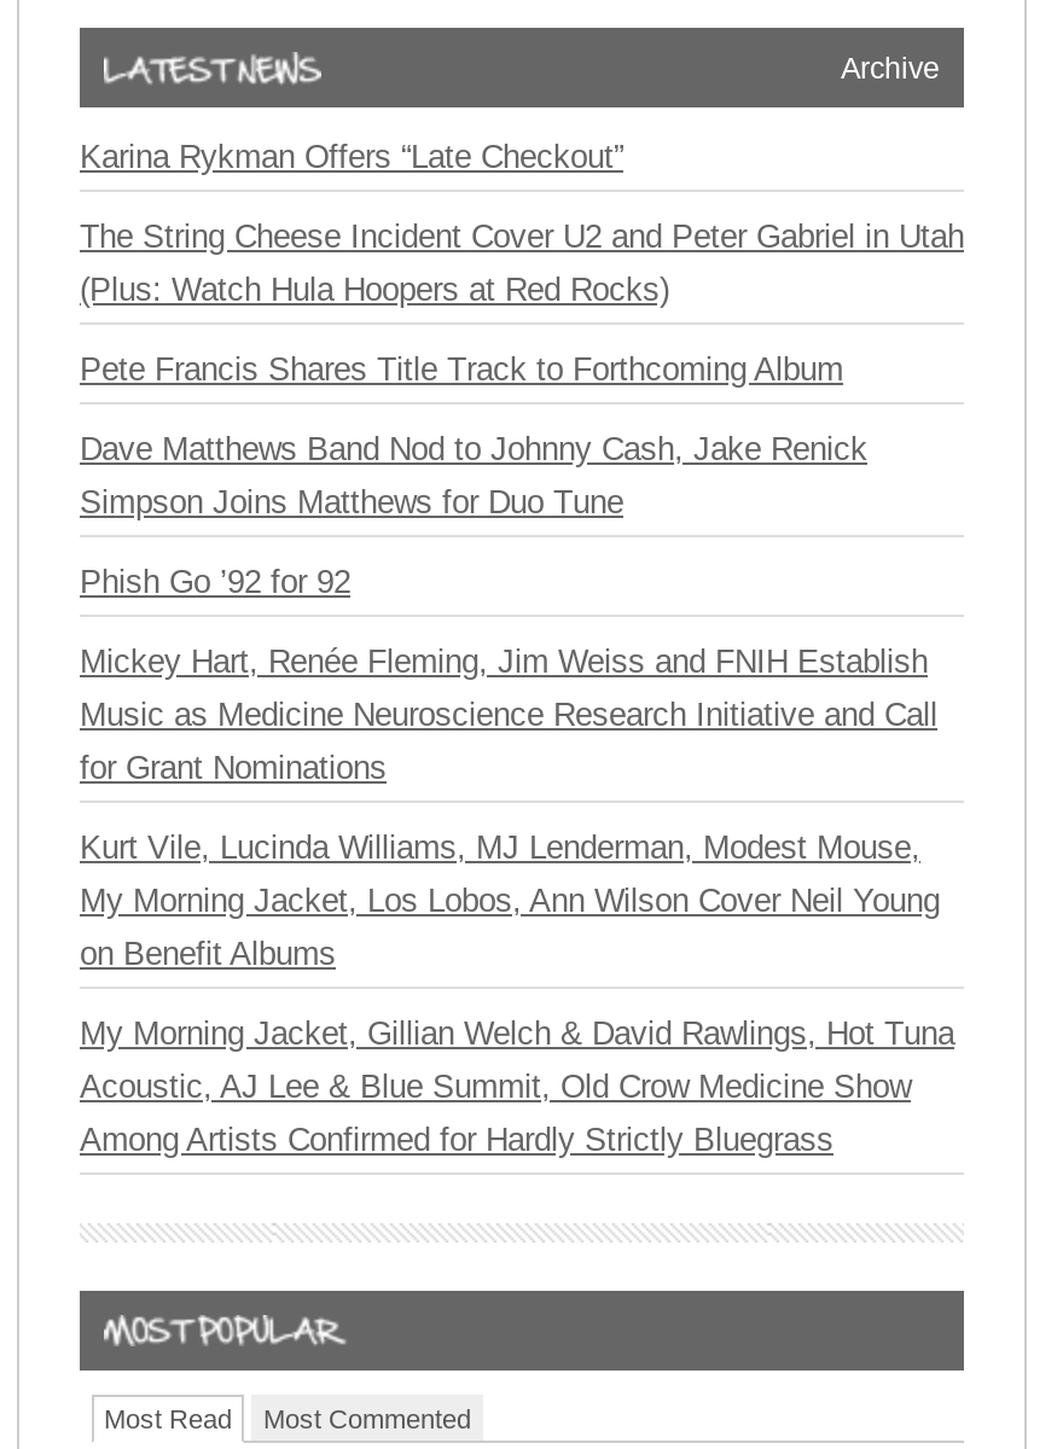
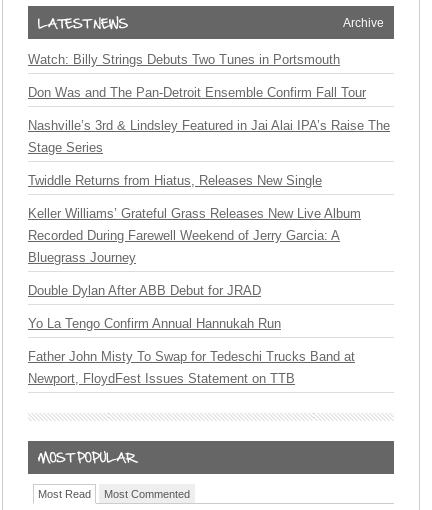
- Karina Rykman Offers “Late Checkout”
- The String Cheese Incident Cover U2 and Peter Gabriel in Utah
- (Plus: Watch Hula Hoopers at Red Rocks)
- Pete Francis Shares Title Track to Forthcoming Album
- Dave Matthews Band Nod to Johnny Cash, Jake Renick
- Simpson Joins Matthews for Duo Tune
- Phish Go ’92 for 92
- Mickey Hart, Renée Fleming, Jim Weiss and FNIH Establish
- Music as Medicine Neuroscience Research Initiative and Call
- for Grant Nominations
- Kurt Vile, Lucinda Williams, MJ Lenderman, Modest Mouse,
- My Morning Jacket, Los Lobos, Ann Wilson Cover Neil Young
- on Benefit Albums
- My Morning Jacket, Gillian Welch & David Rawlings, Hot Tuna
- Acoustic, AJ Lee & Blue Summit, Old Crow Medicine Show
- Among Artists Confirmed for Hardly Strictly Bluegrass
+ Watch: Billy Strings Debuts Two Tunes in Portsmouth
+ Don Was and The Pan-Detroit Ensemble Confirm Fall Tour
+ Nashville’s 3rd & Lindsley Featured in Jai Alai IPA’s Raise The
+ Stage Series
+ Twiddle Returns from Hiatus, Releases New Single
+ Keller Williams’ Grateful Grass Releases New Live Album
+ Recorded During Farewell Weekend of Jerry Garcia: A
+ Bluegrass Journey
+ Double Dylan After ABB Debut for JRAD
+ Yo La Tengo Confirm Annual Hannukah Run
+ Father John Misty To Swap for Tedeschi Trucks Band at
+ Newport, FloydFest Issues Statement on TTB
